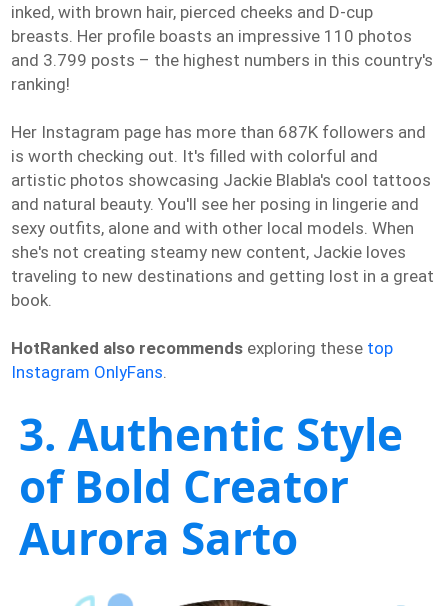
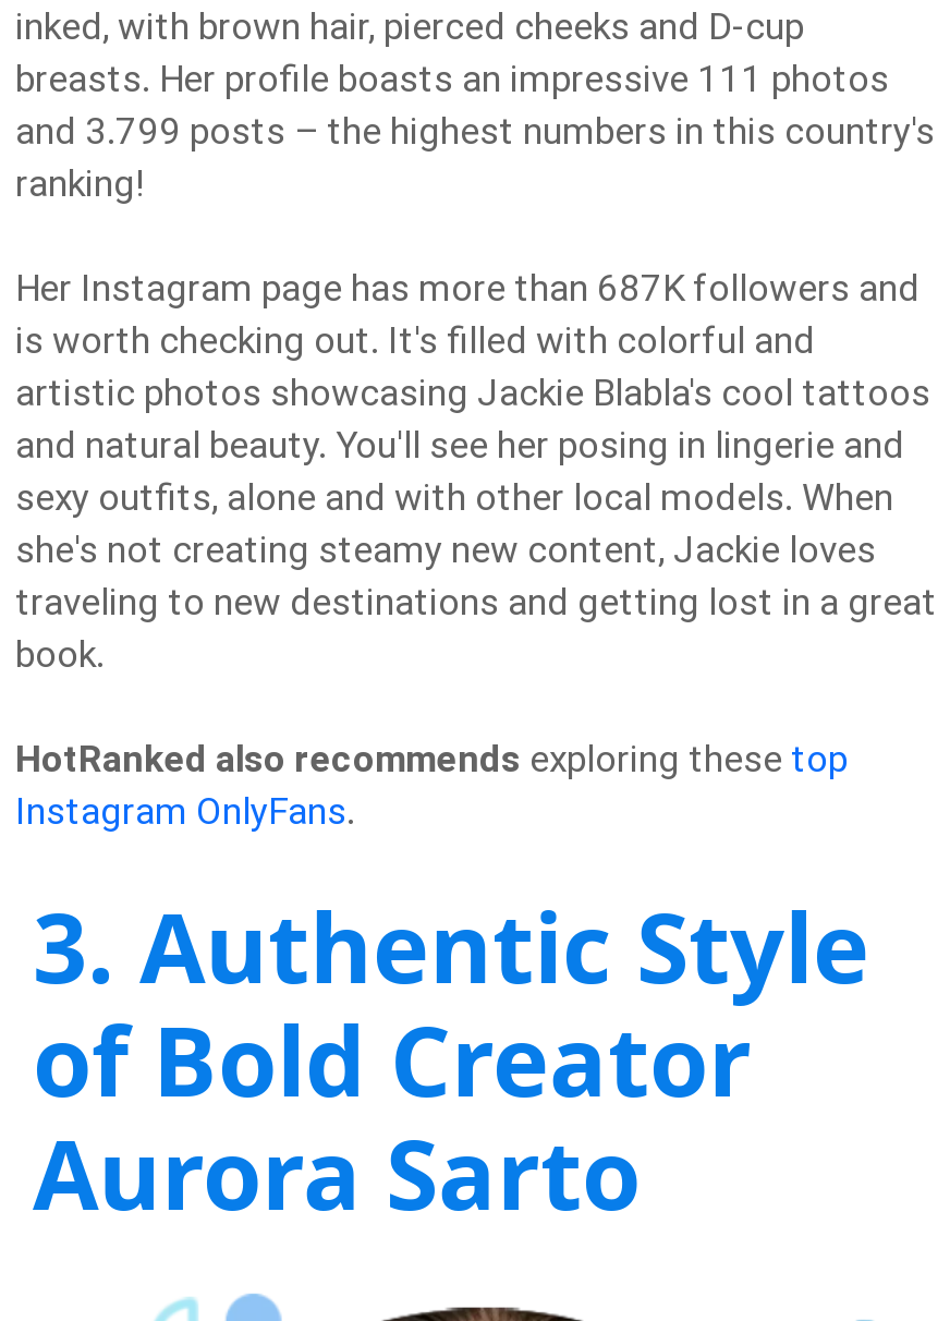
- breasts. Her profile boasts an impressive 110 photos
+ breasts. Her profile boasts an impressive 111 photos
